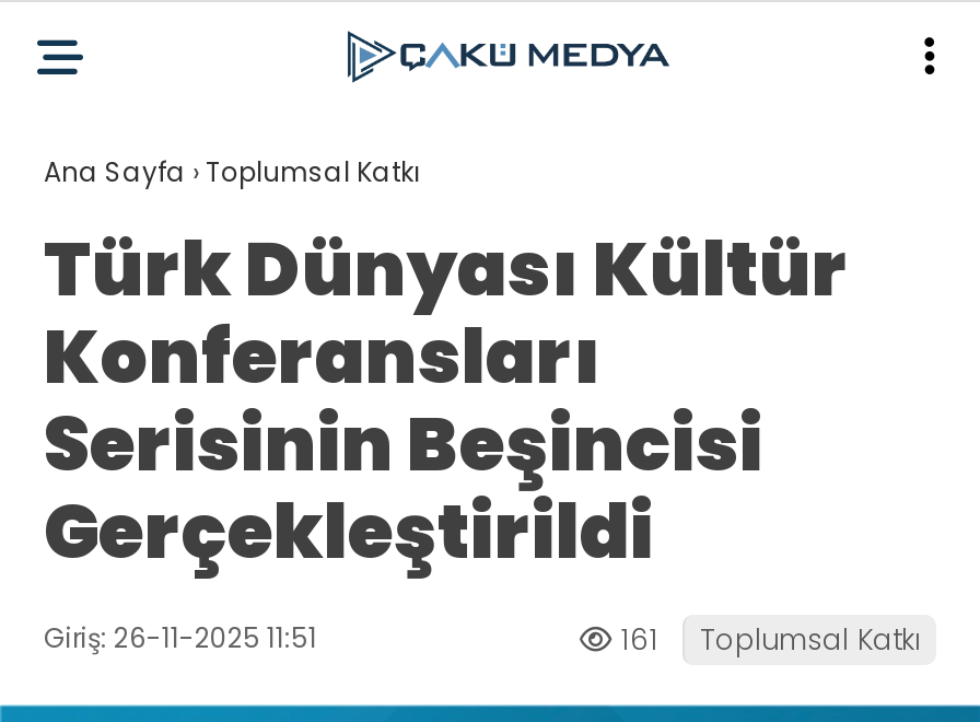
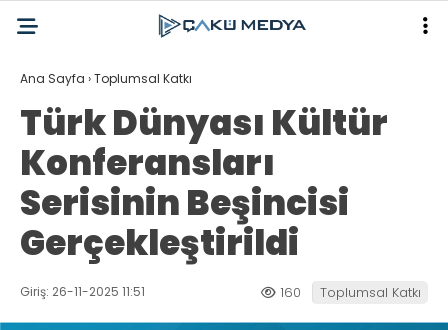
- 161 Toplumsal Katkı
+ 160 Toplumsal Katkı
